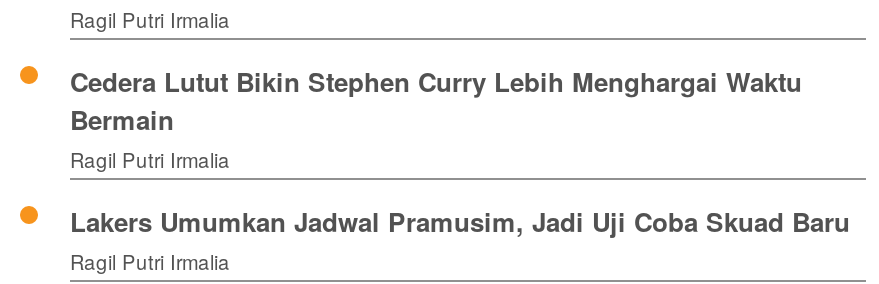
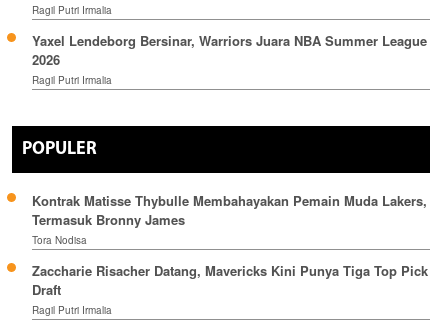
- Cedera Lutut Bikin Stephen Curry Lebih Menghargai Waktu
- Bermain
+ Yaxel Lendeborg Bersinar, Warriors Juara NBA Summer League
+ 2026

- Lakers Umumkan Jadwal Pramusim, Jadi Uji Coba Skuad Baru
+ POPULER
+ Kontrak Matisse Thybulle Membahayakan Pemain Muda Lakers,
+ Termasuk Bronny James
+ Tora Nodisa
+ Zaccharie Risacher Datang, Mavericks Kini Punya Tiga Top Pick
+ Draft
